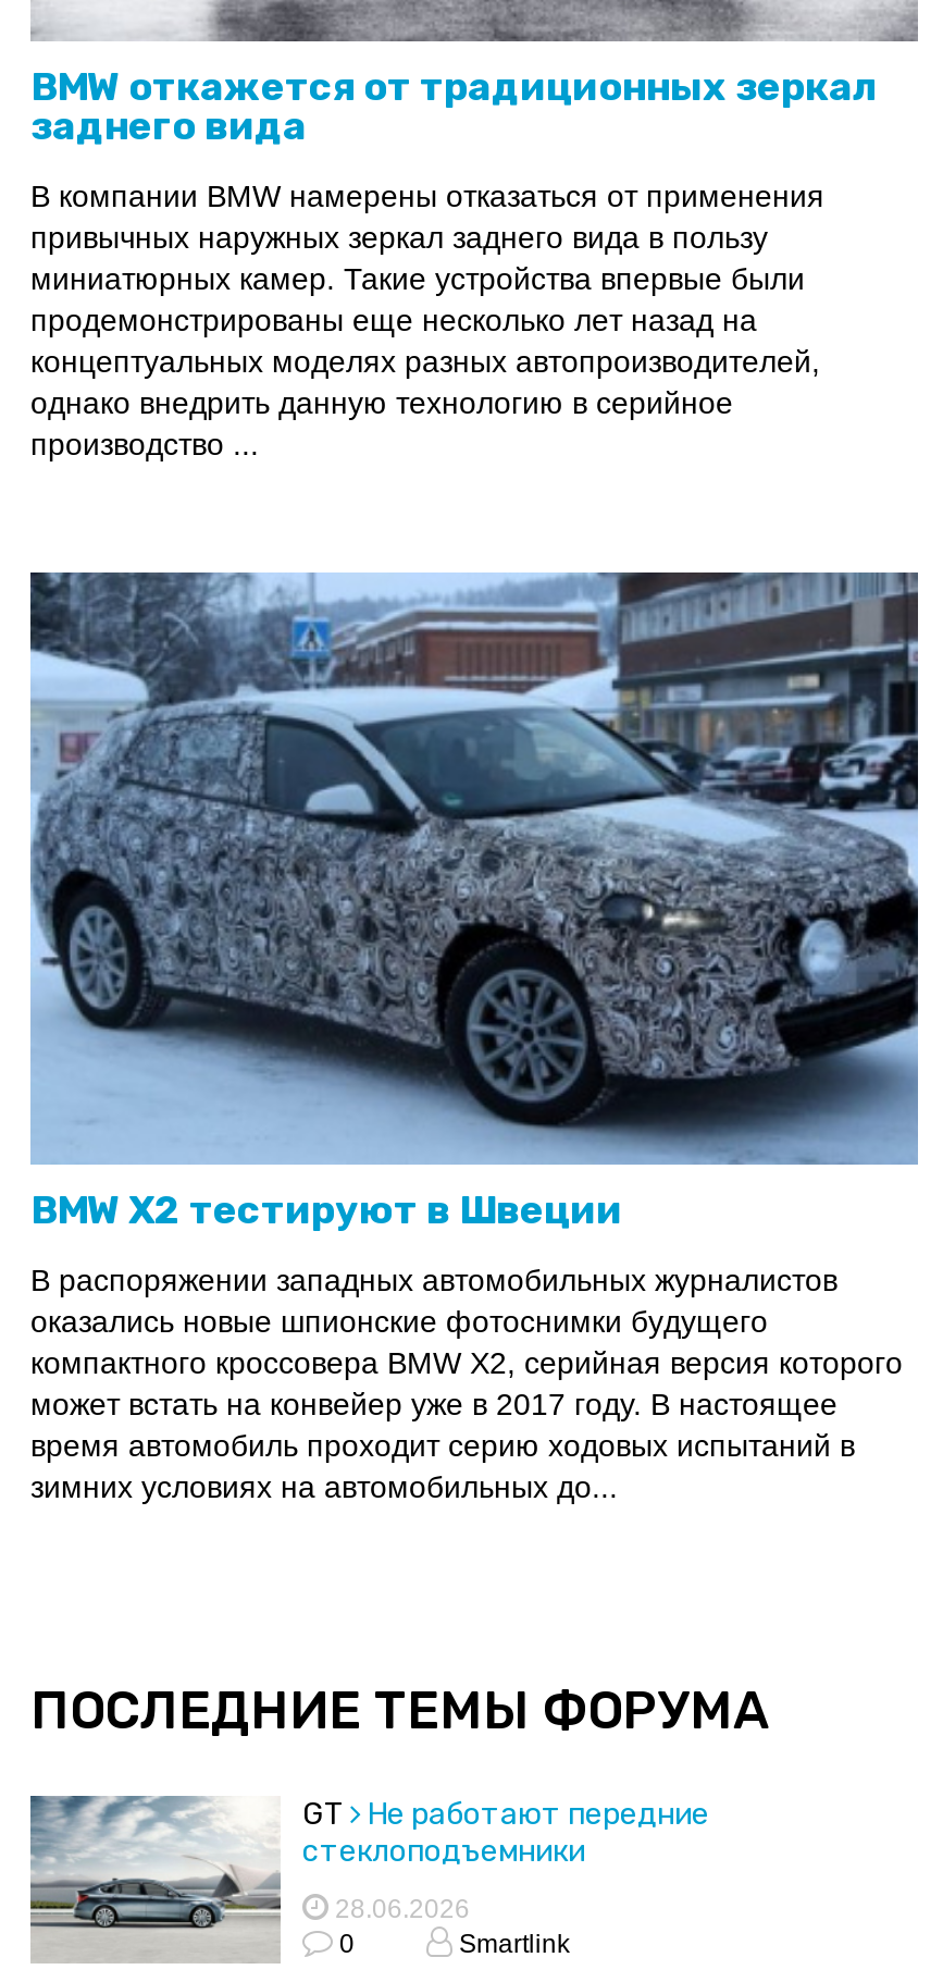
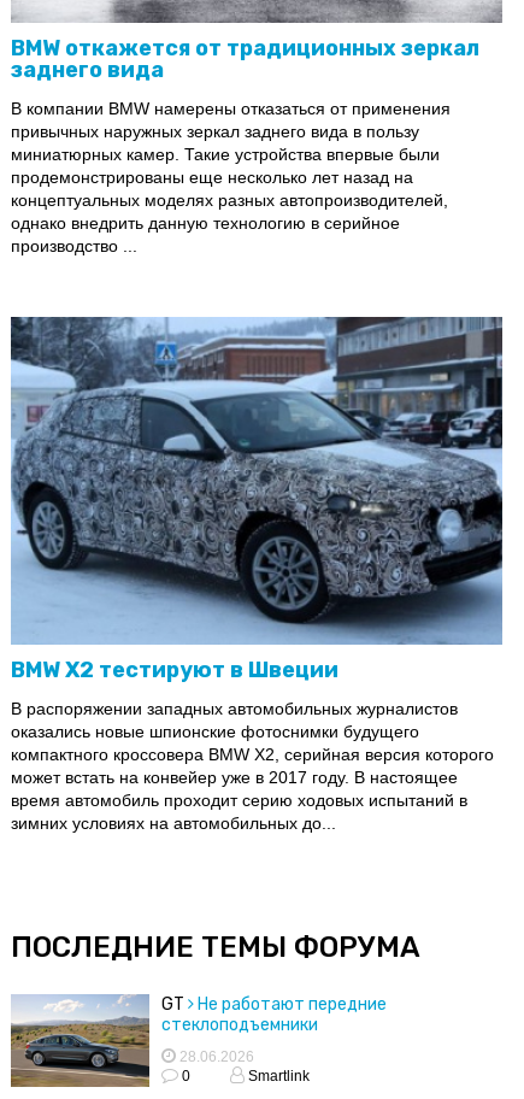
- [image]
+ [image]
